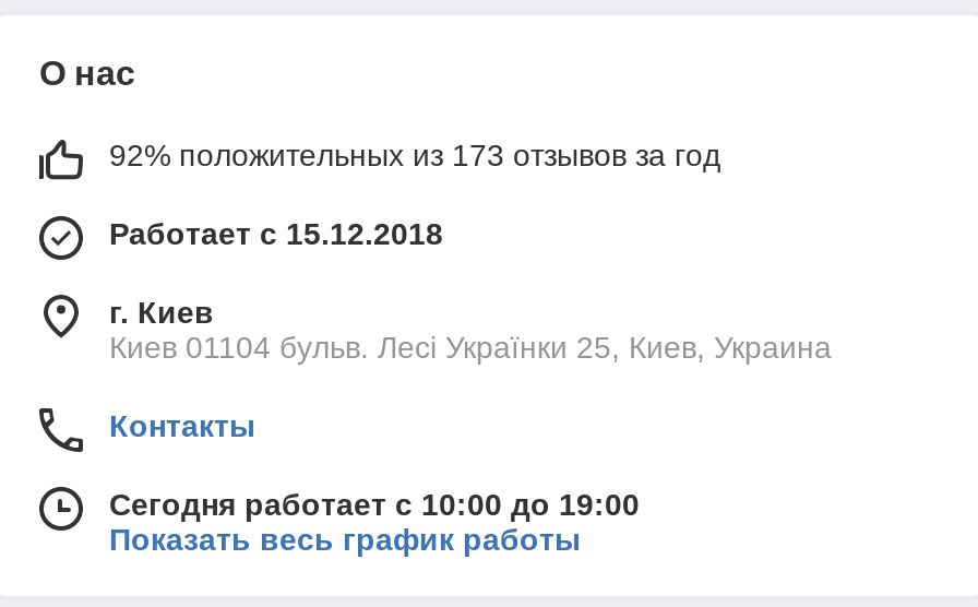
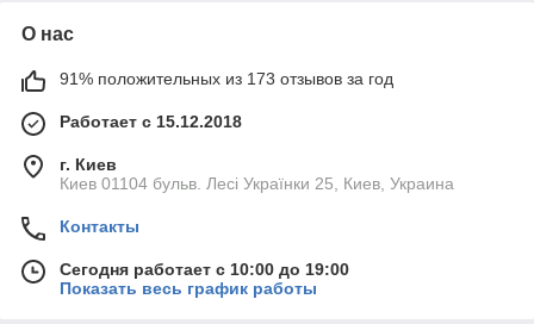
- 92% положительных из 173 отзывов за год
+ 91% положительных из 173 отзывов за год
